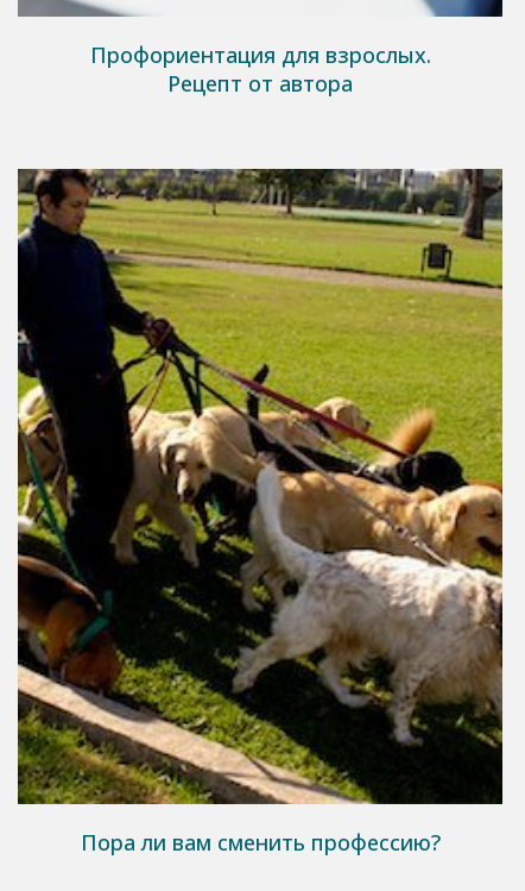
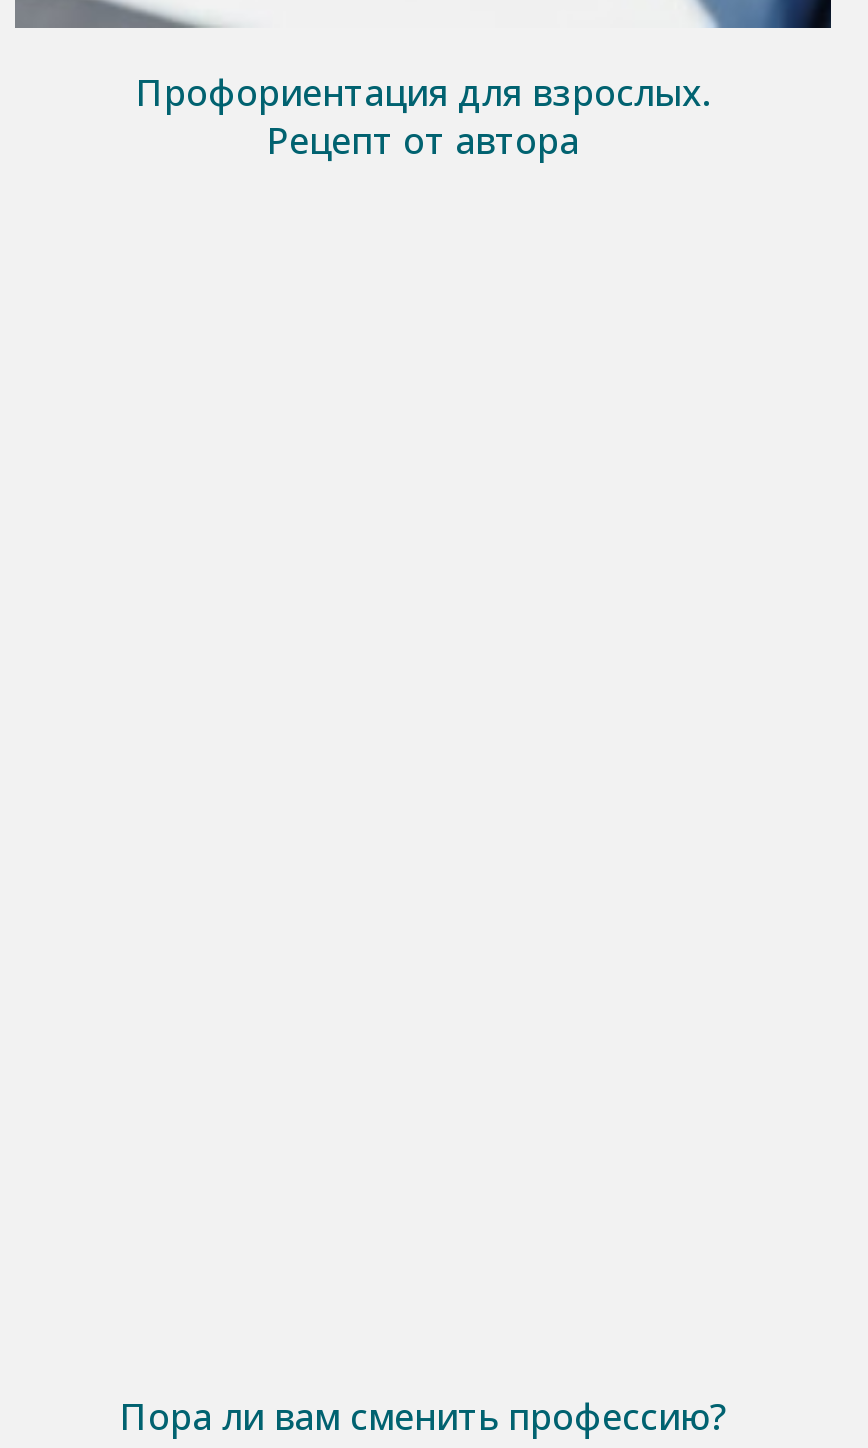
- [image]
